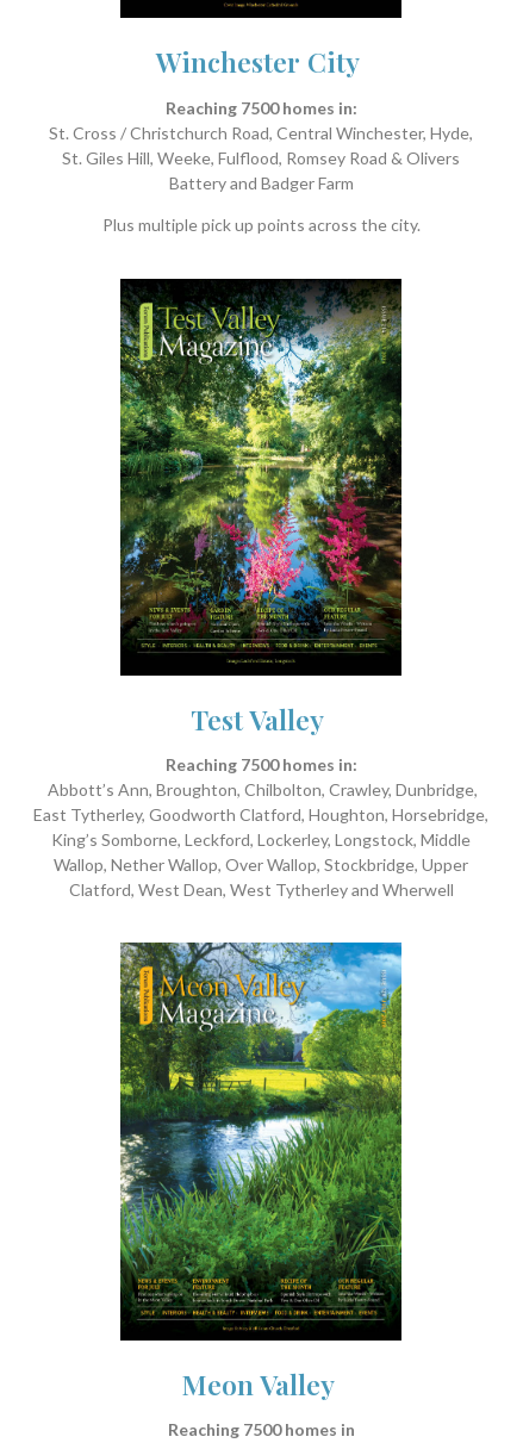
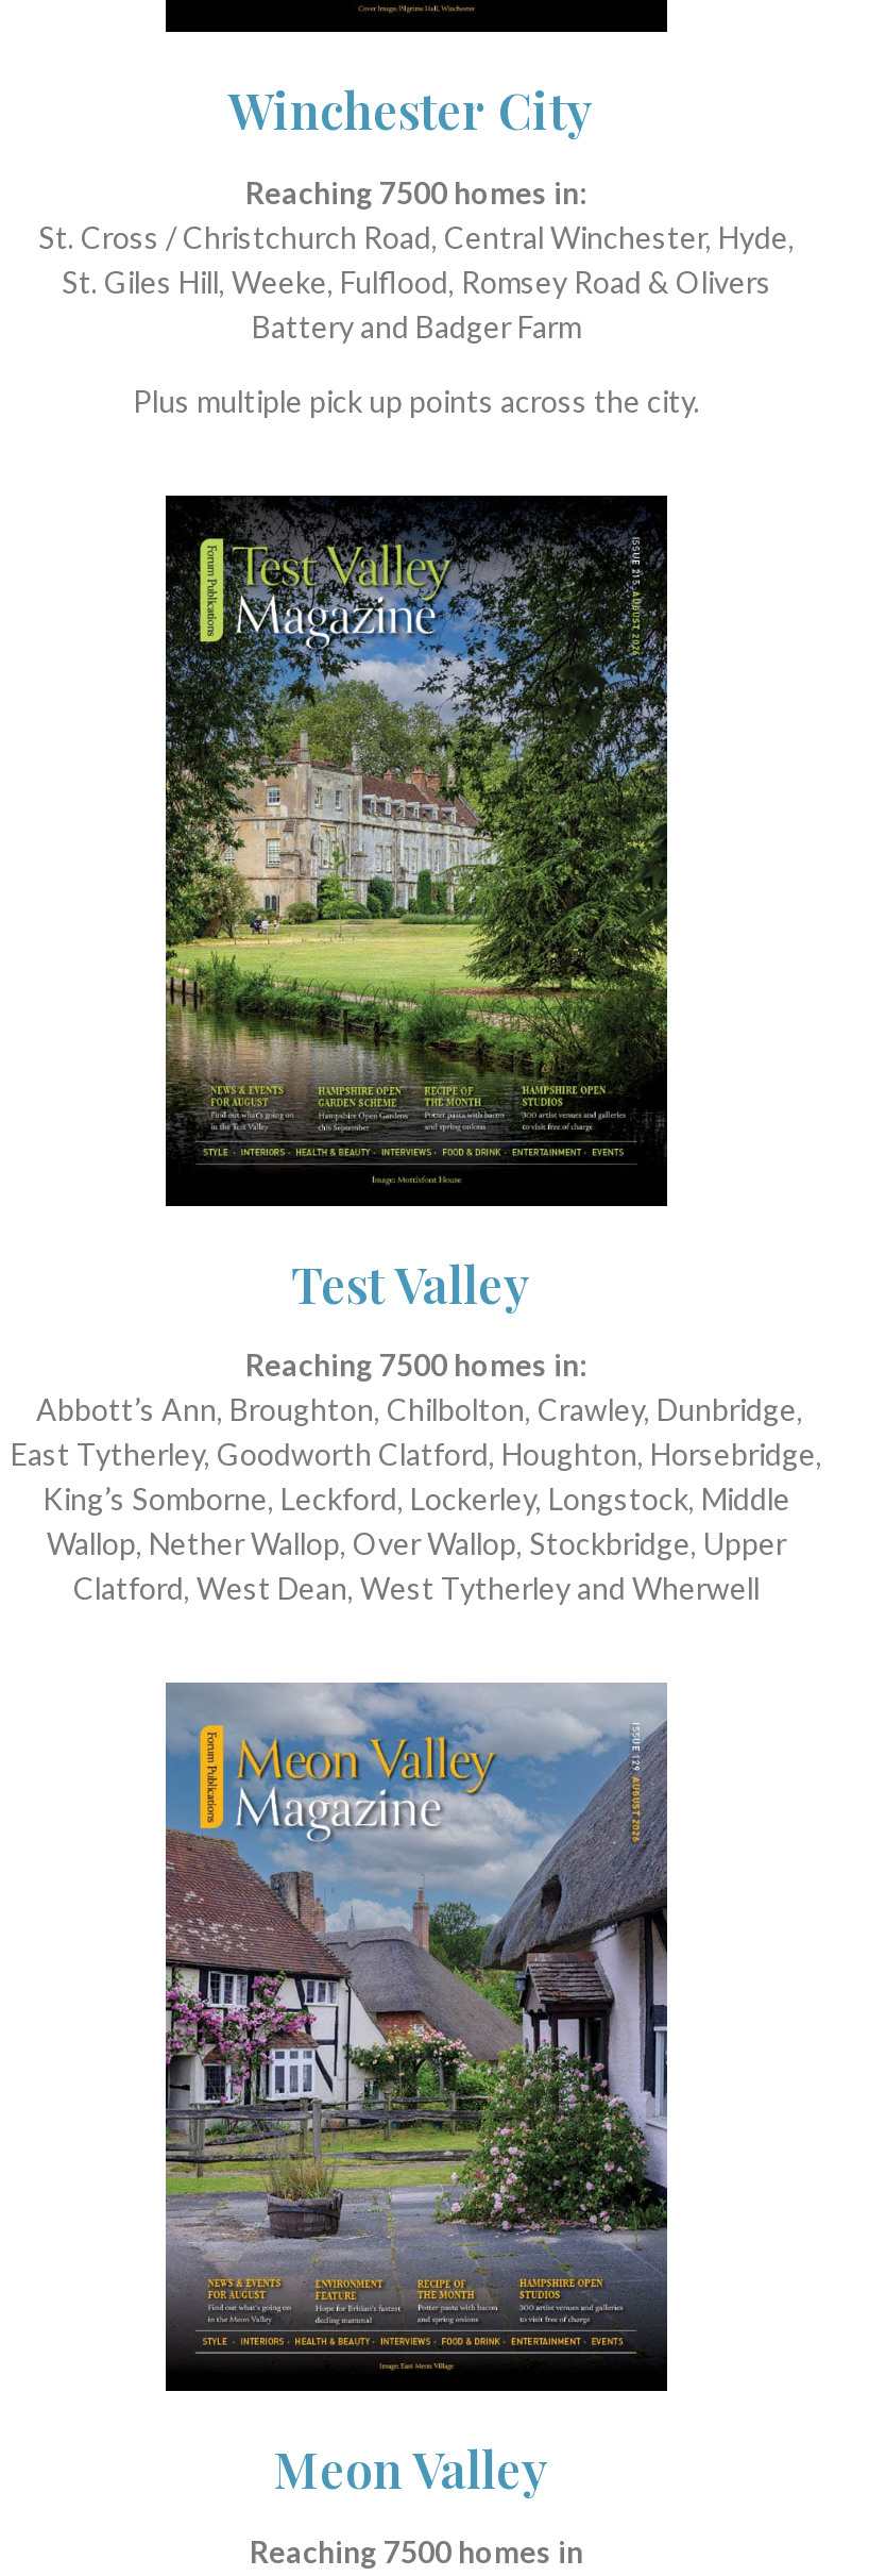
- [image]
+ [image]

- [image]
+ [image]
